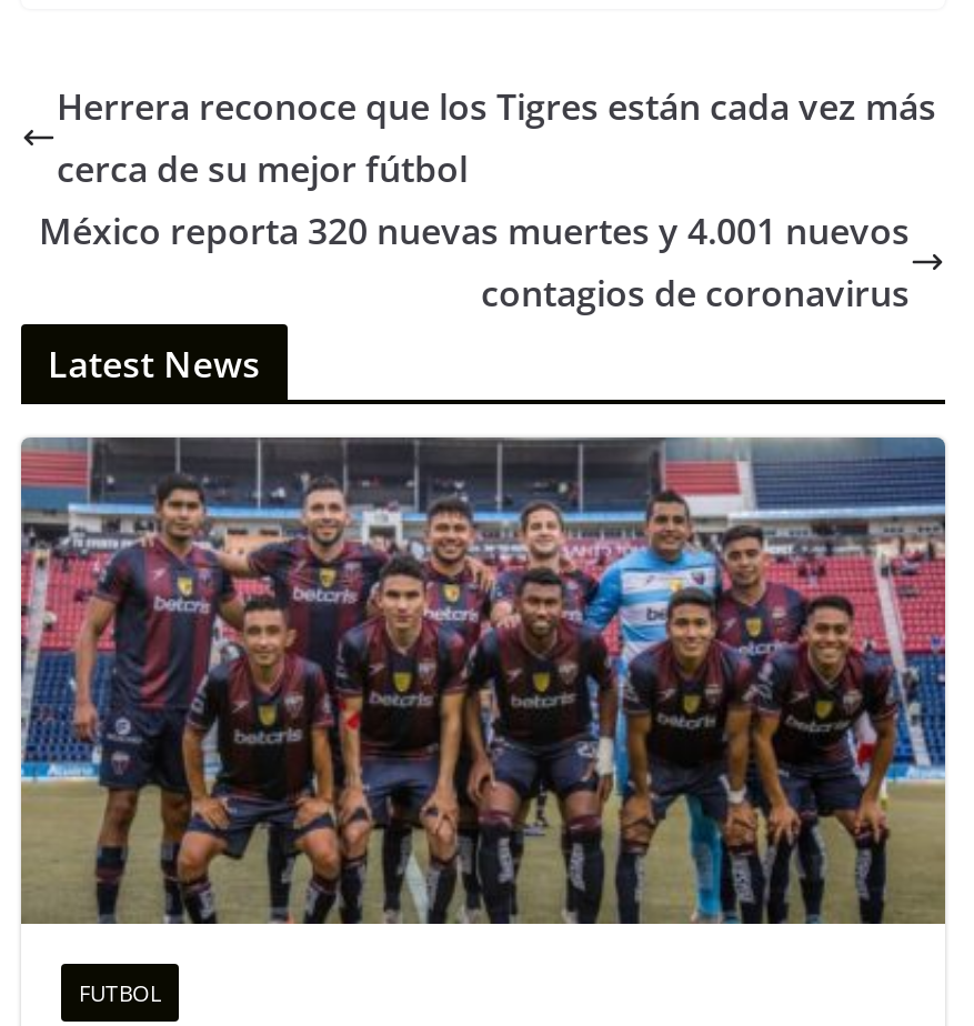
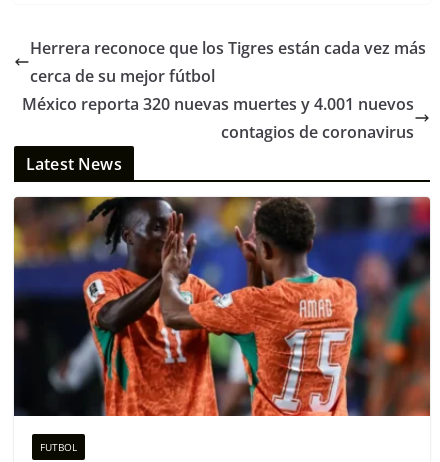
- [image]
+ [image]
